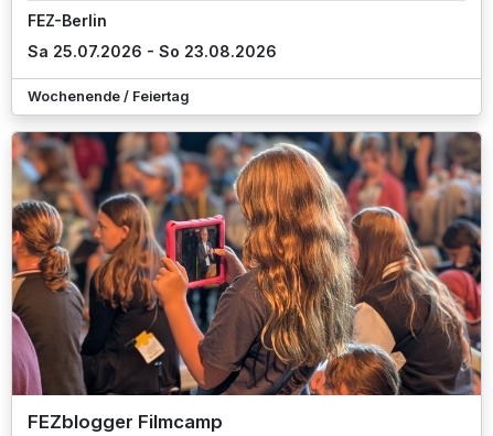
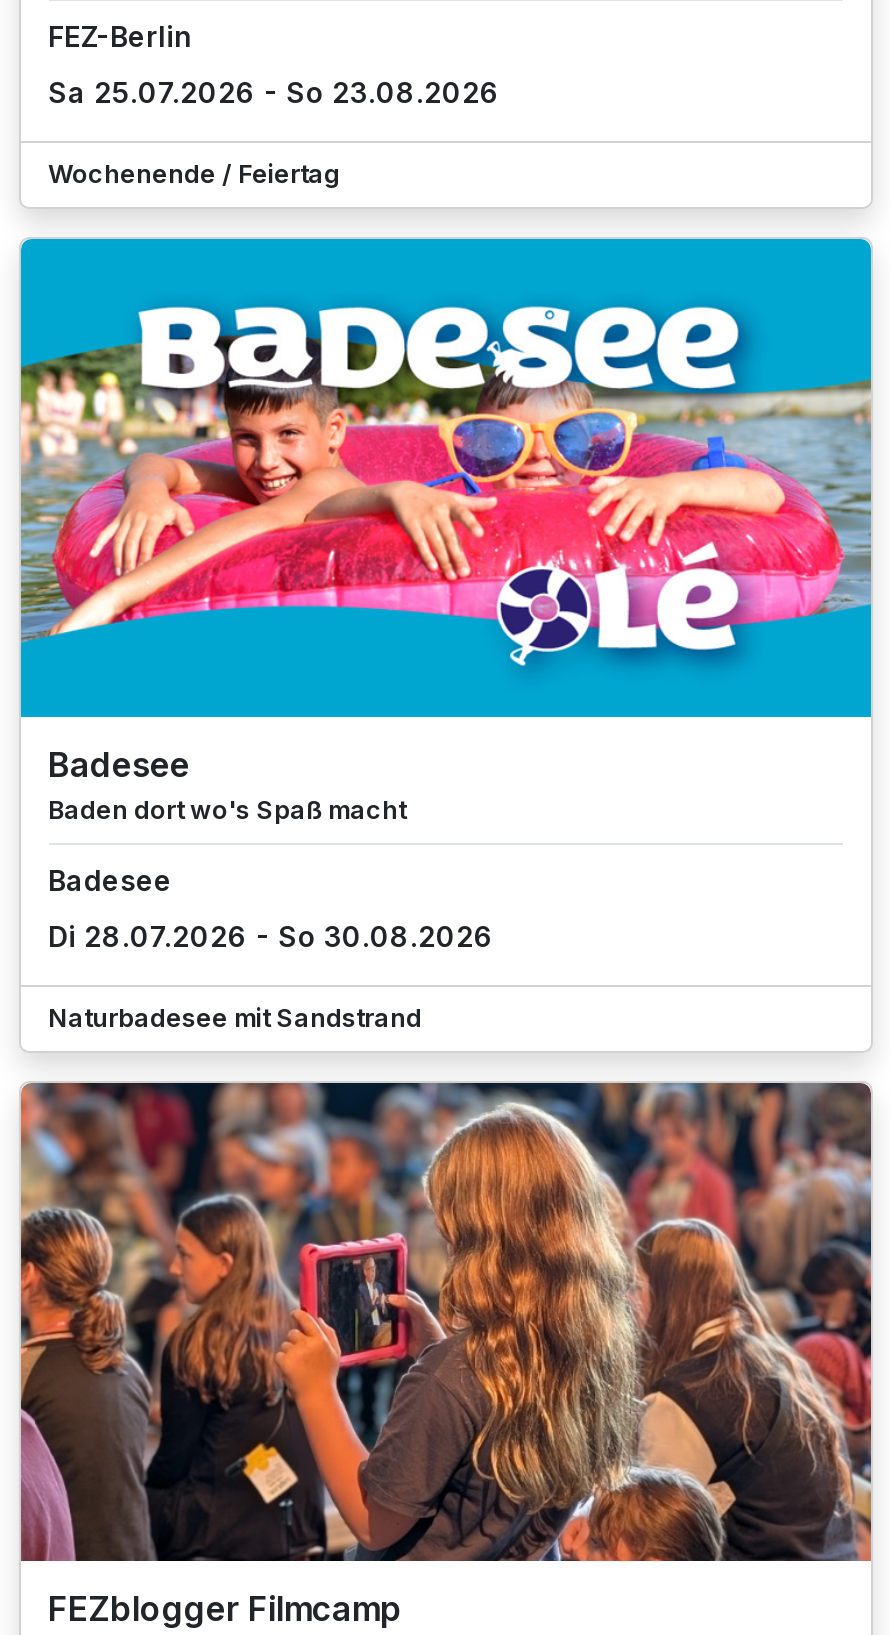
+ [image]
+ Badesee
+ Baden dort wo's Spaß macht
+ Badesee
+ Di 28.07.2026 - So 30.08.2026
+ Naturbadesee mit Sandstrand
